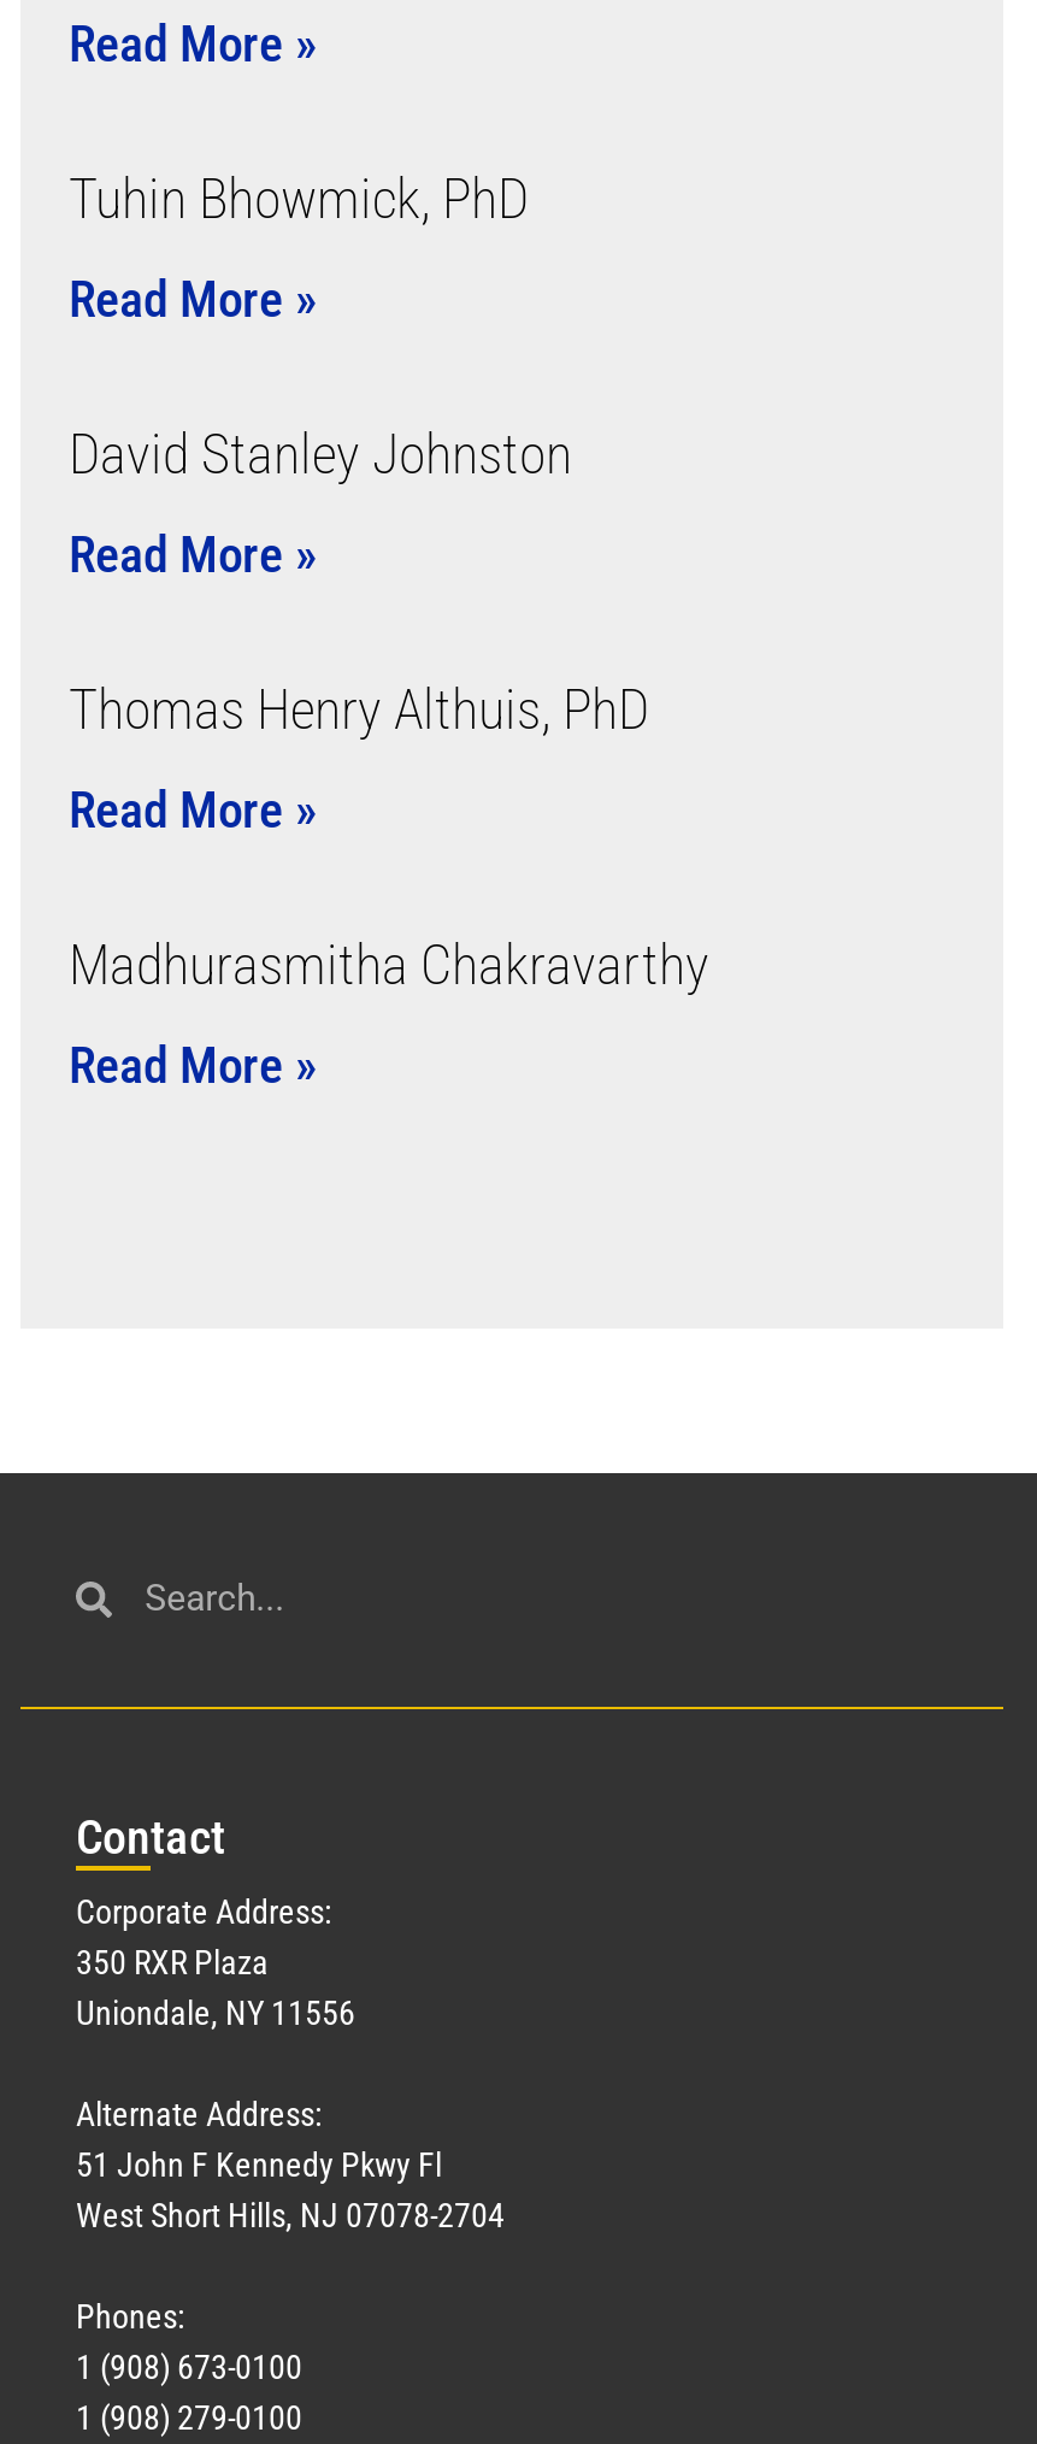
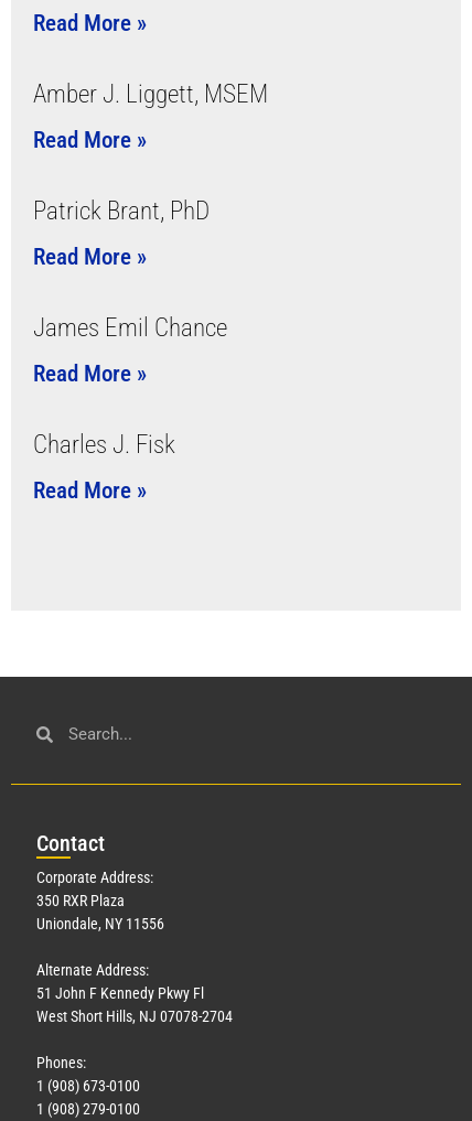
- Tuhin Bhowmick, PhD
+ Amber J. Liggett, MSEM

- David Stanley Johnston
+ Patrick Brant, PhD

- Thomas Henry Althuis, PhD
+ James Emil Chance

- Madhurasmitha Chakravarthy
+ Charles J. Fisk
